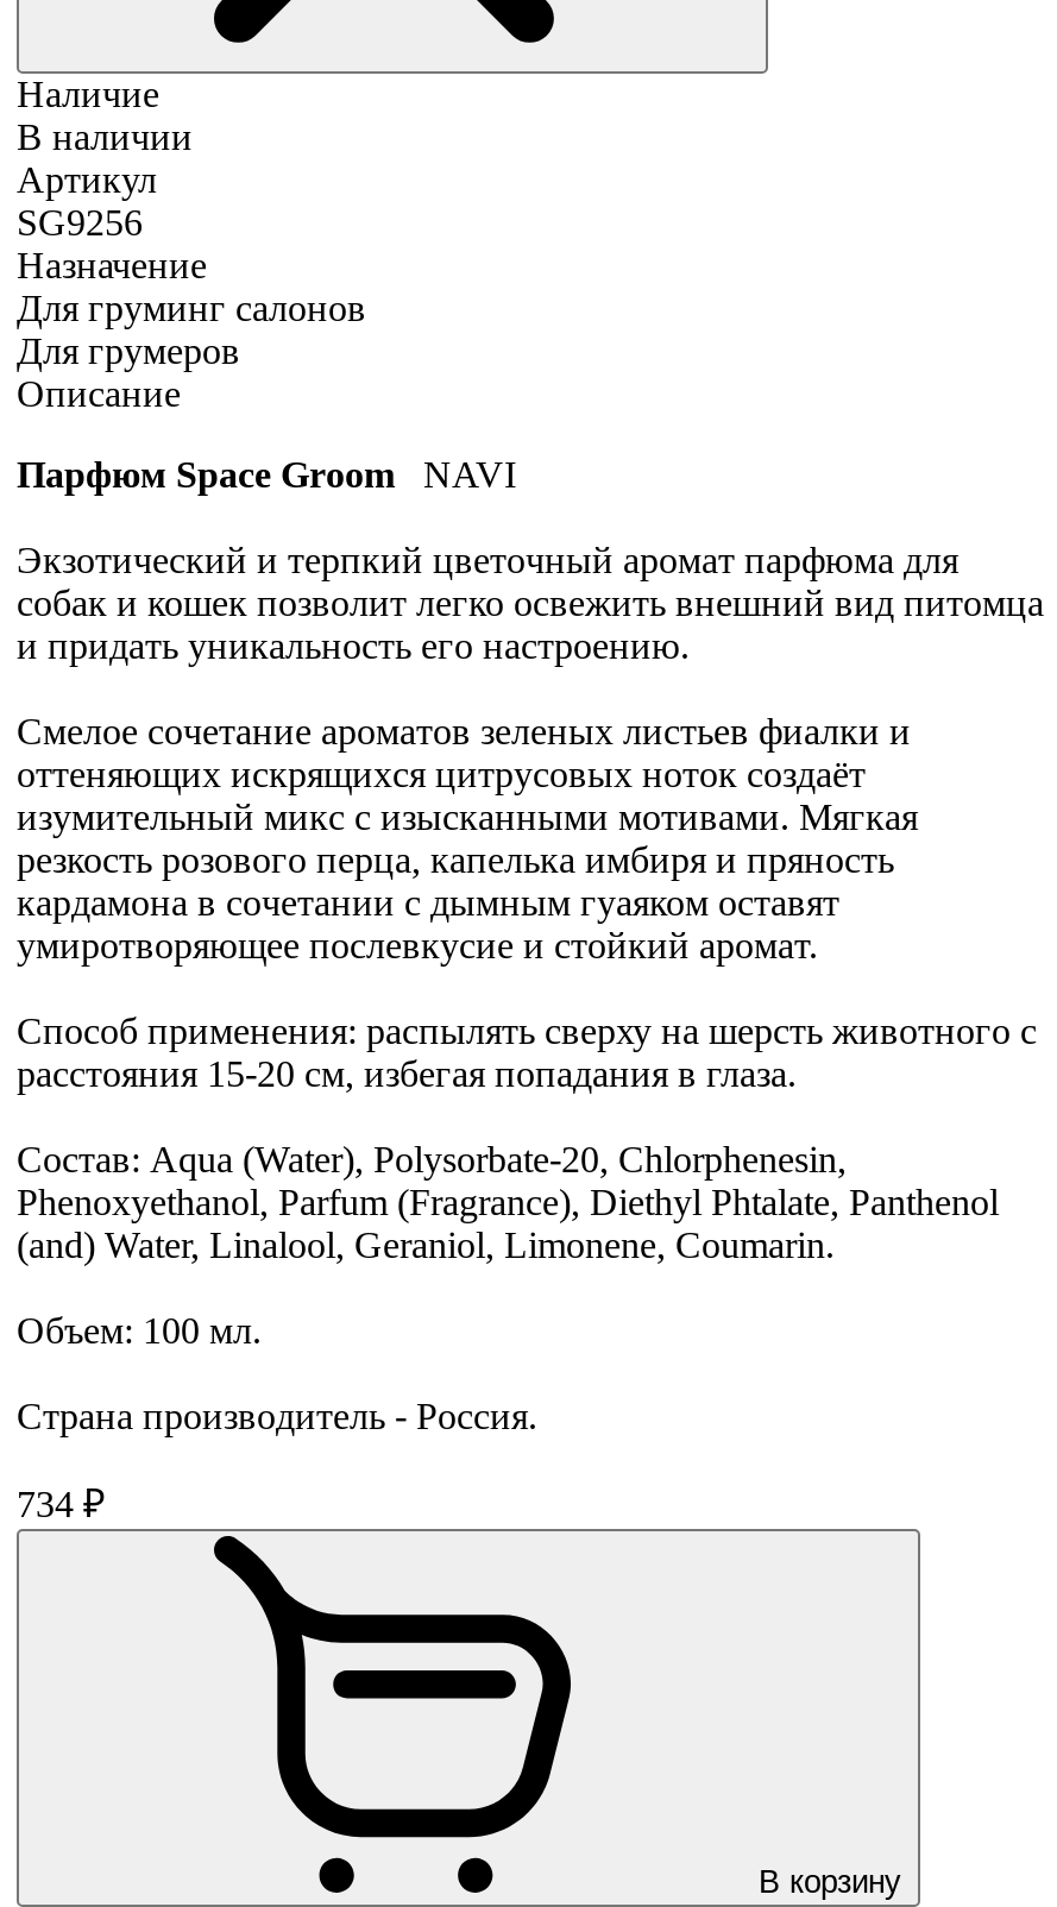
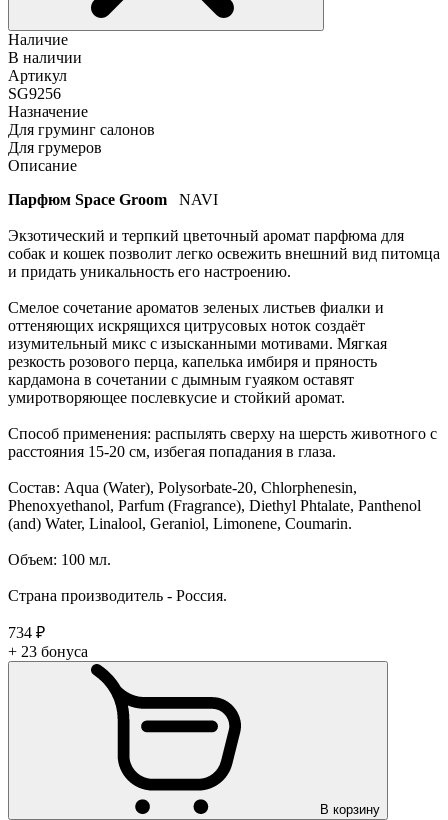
+ + 23 бонуса
